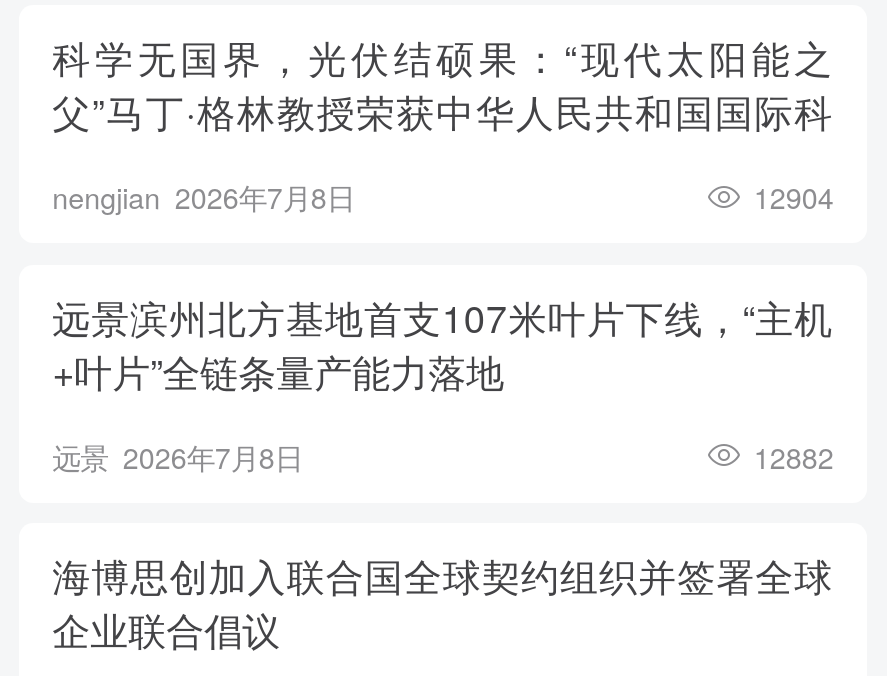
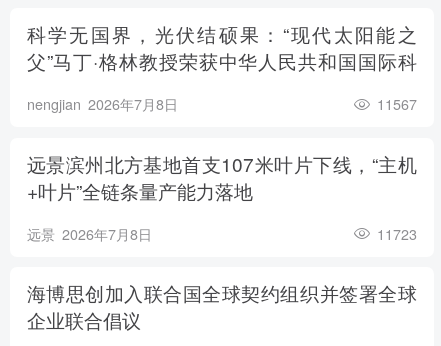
- 12904
+ 11567

- 12882
+ 11723
